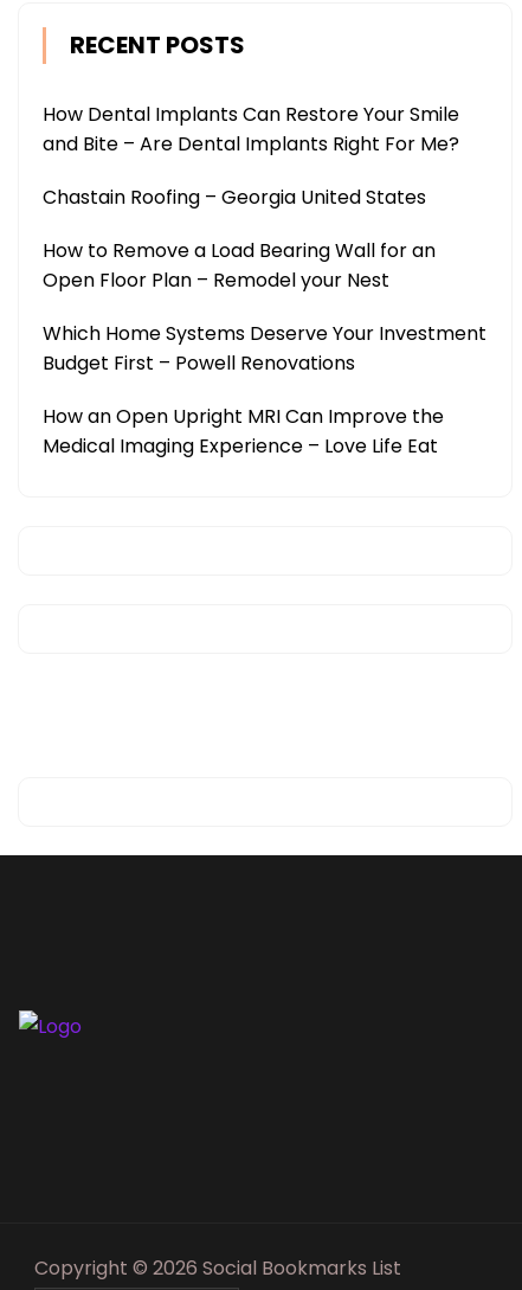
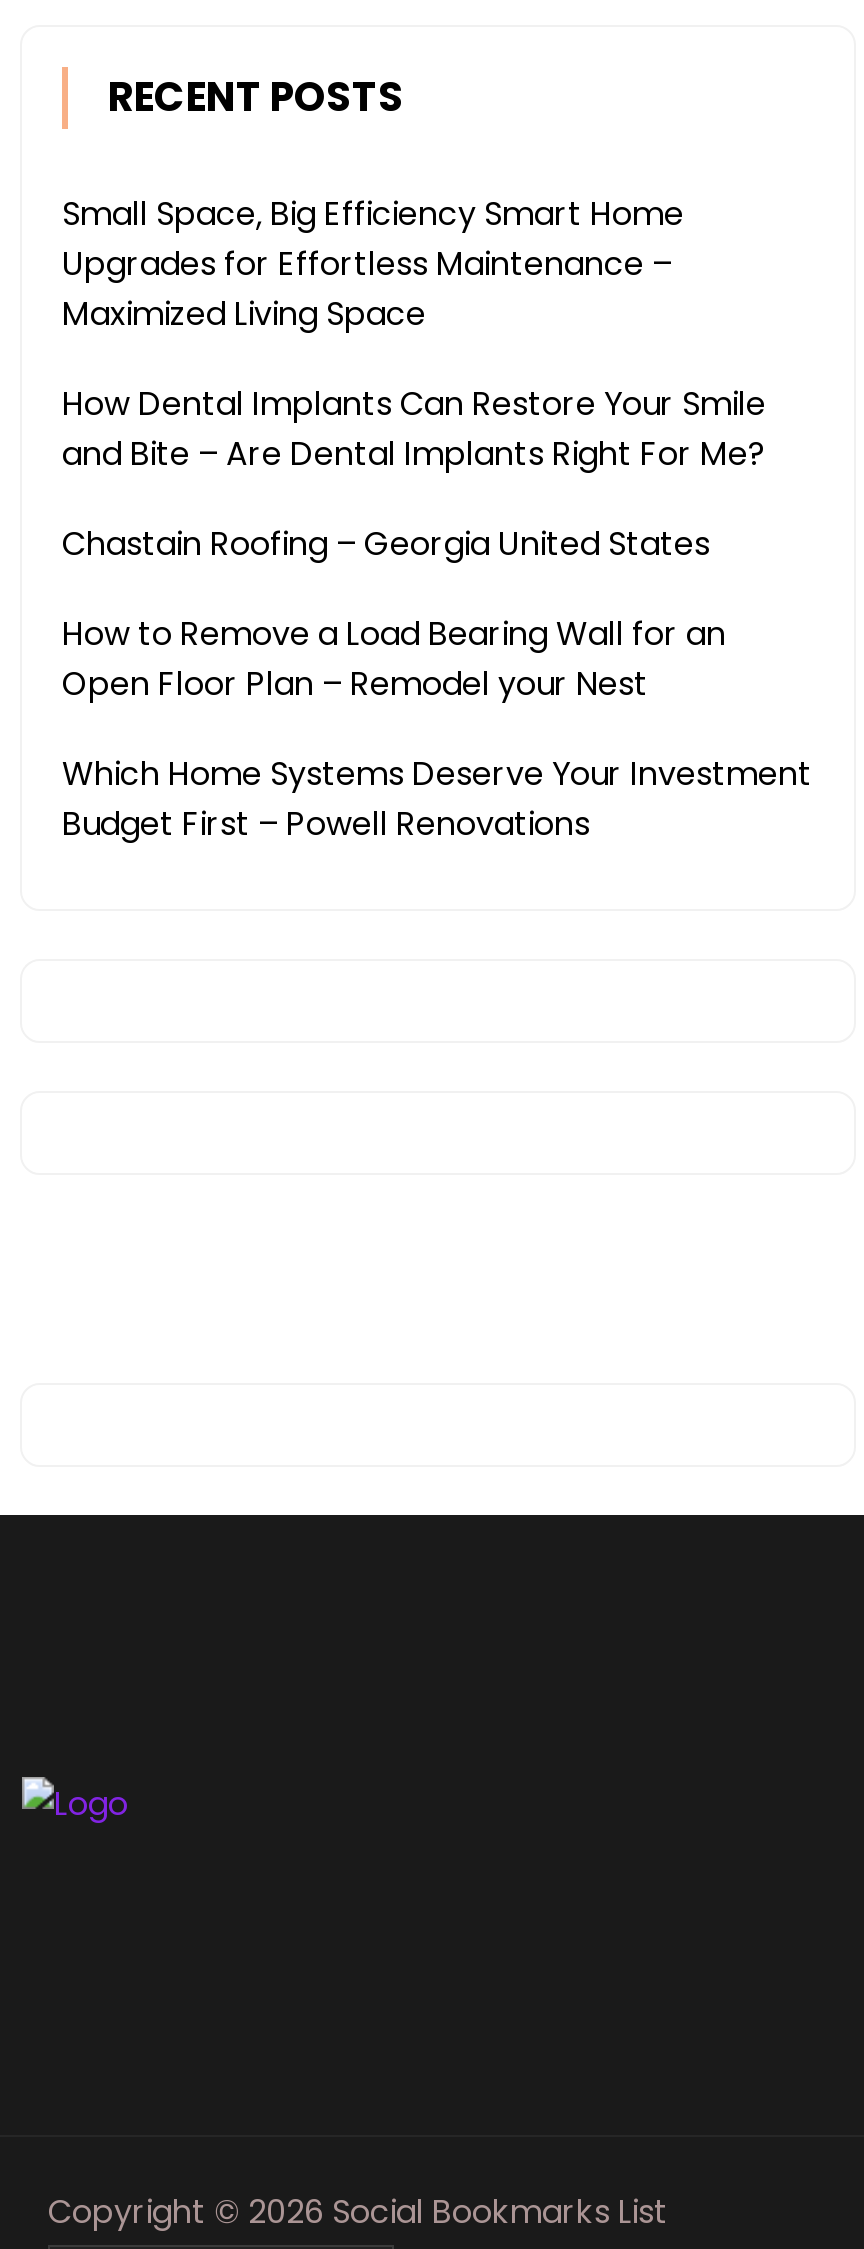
+ Small Space, Big Efficiency Smart Home
+ Upgrades for Effortless Maintenance –
+ Maximized Living Space

moved down: How Dental Implants Can Restore Your Smile | and Bite – Are Dental Implants Right For Me? | Chastain Roofing – Georgia United States | How to Remove a Load Bearing Wall for an | Open Floor Plan – Remodel your Nest | Which Home Systems Deserve Your Investment | Budget First – Powell Renovations

- How an Open Upright MRI Can Improve the
- Medical Imaging Experience – Love Life Eat
